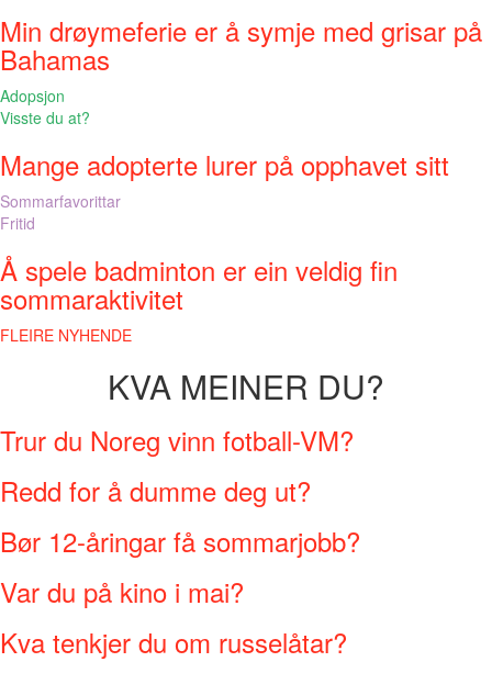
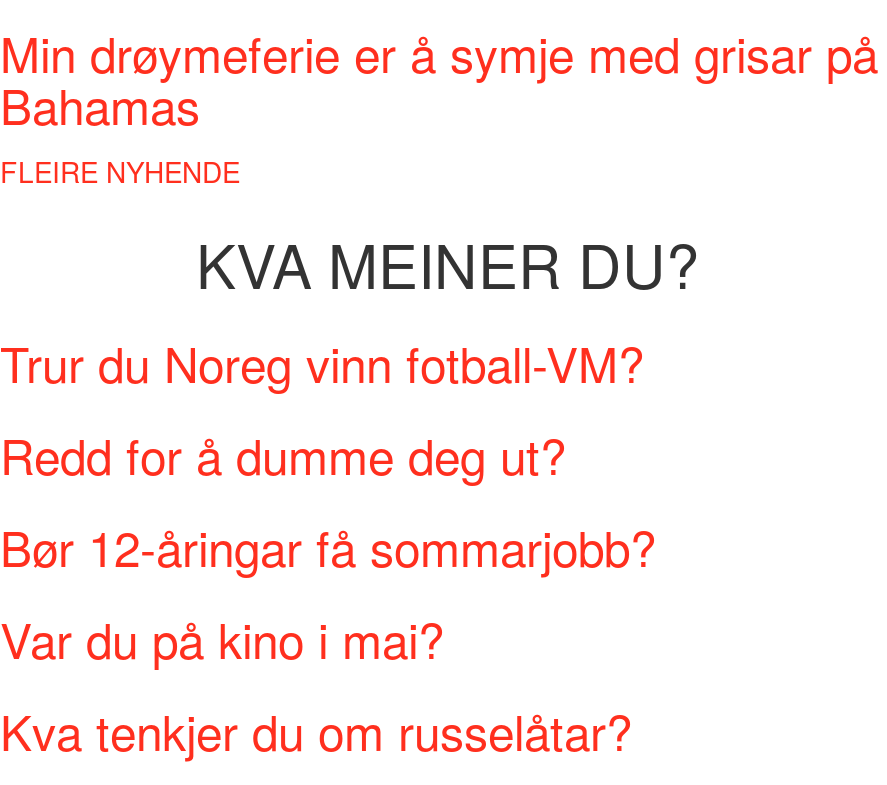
- Adopsjon
- Visste du at?
- Mange adopterte lurer på opphavet sitt
- Sommarfavorittar
- Fritid
- Å spele badminton er ein veldig fin
- sommaraktivitet
